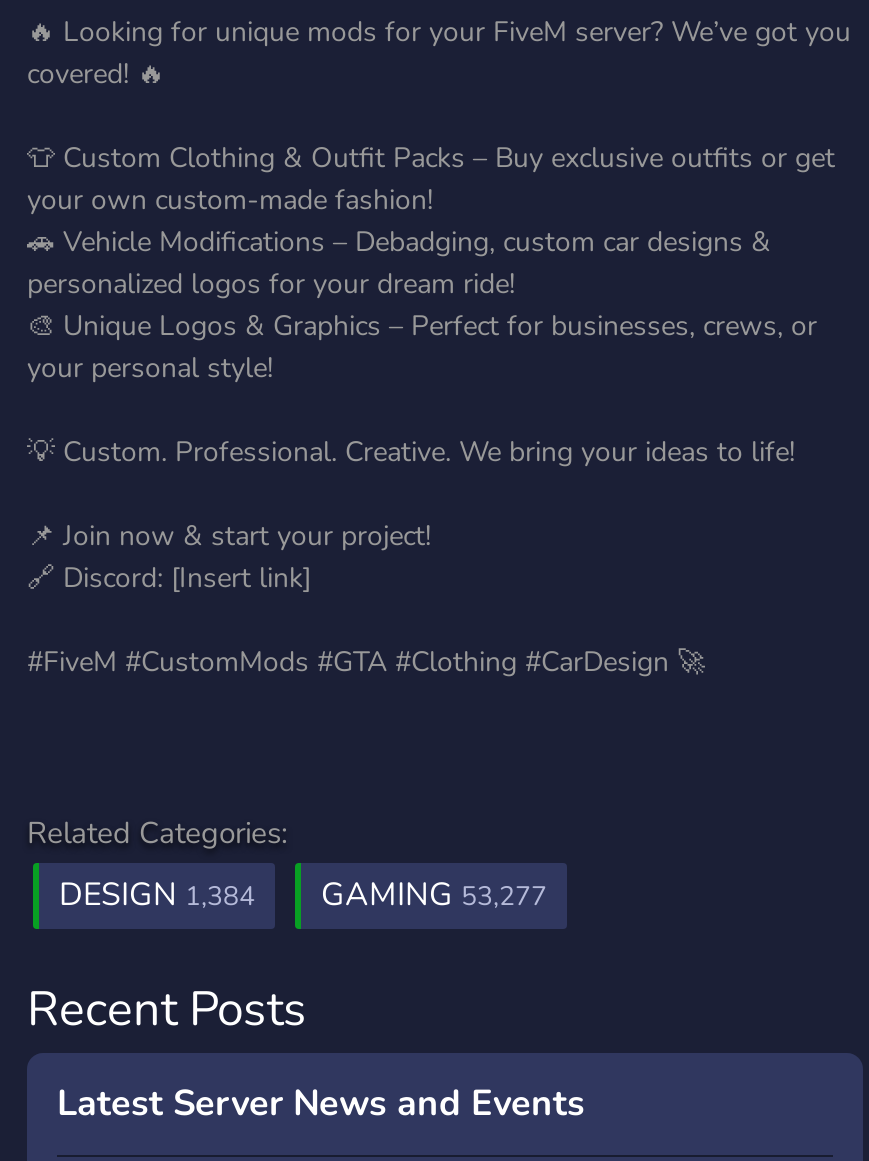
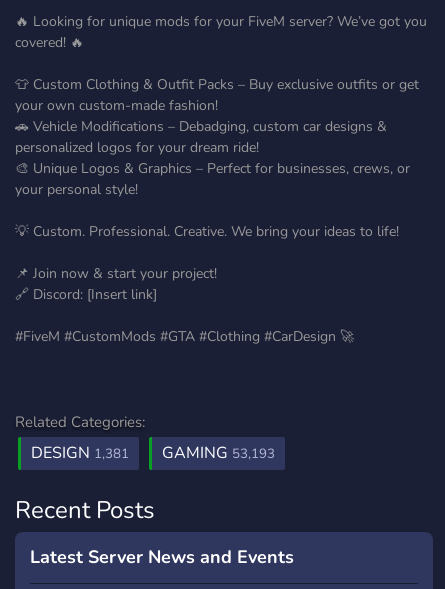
- DESIGN 1,384
+ DESIGN 1,381

- GAMING 53,277
+ GAMING 53,193
